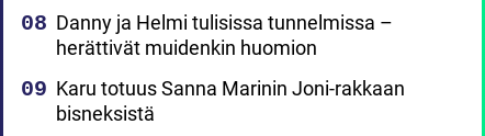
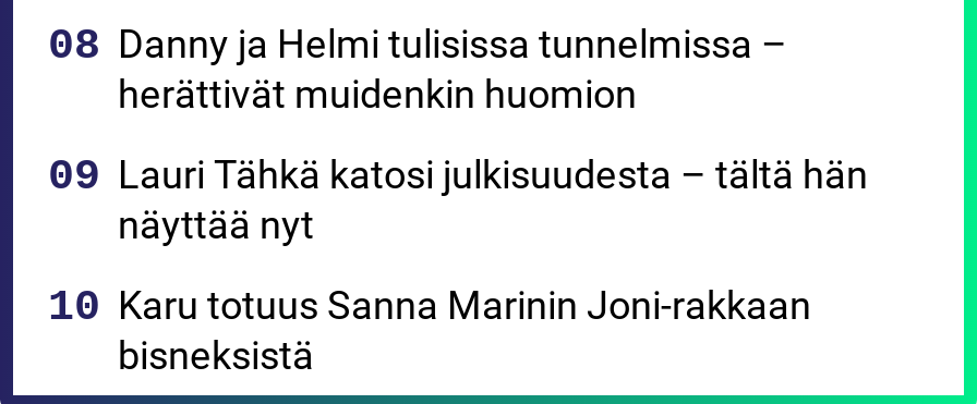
+ Lauri Tähkä katosi julkisuudesta – tältä hän
+ näyttää nyt
